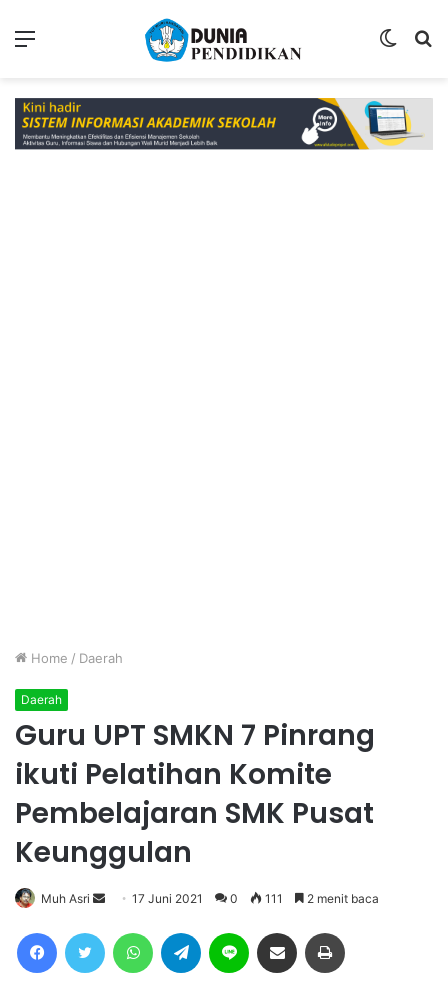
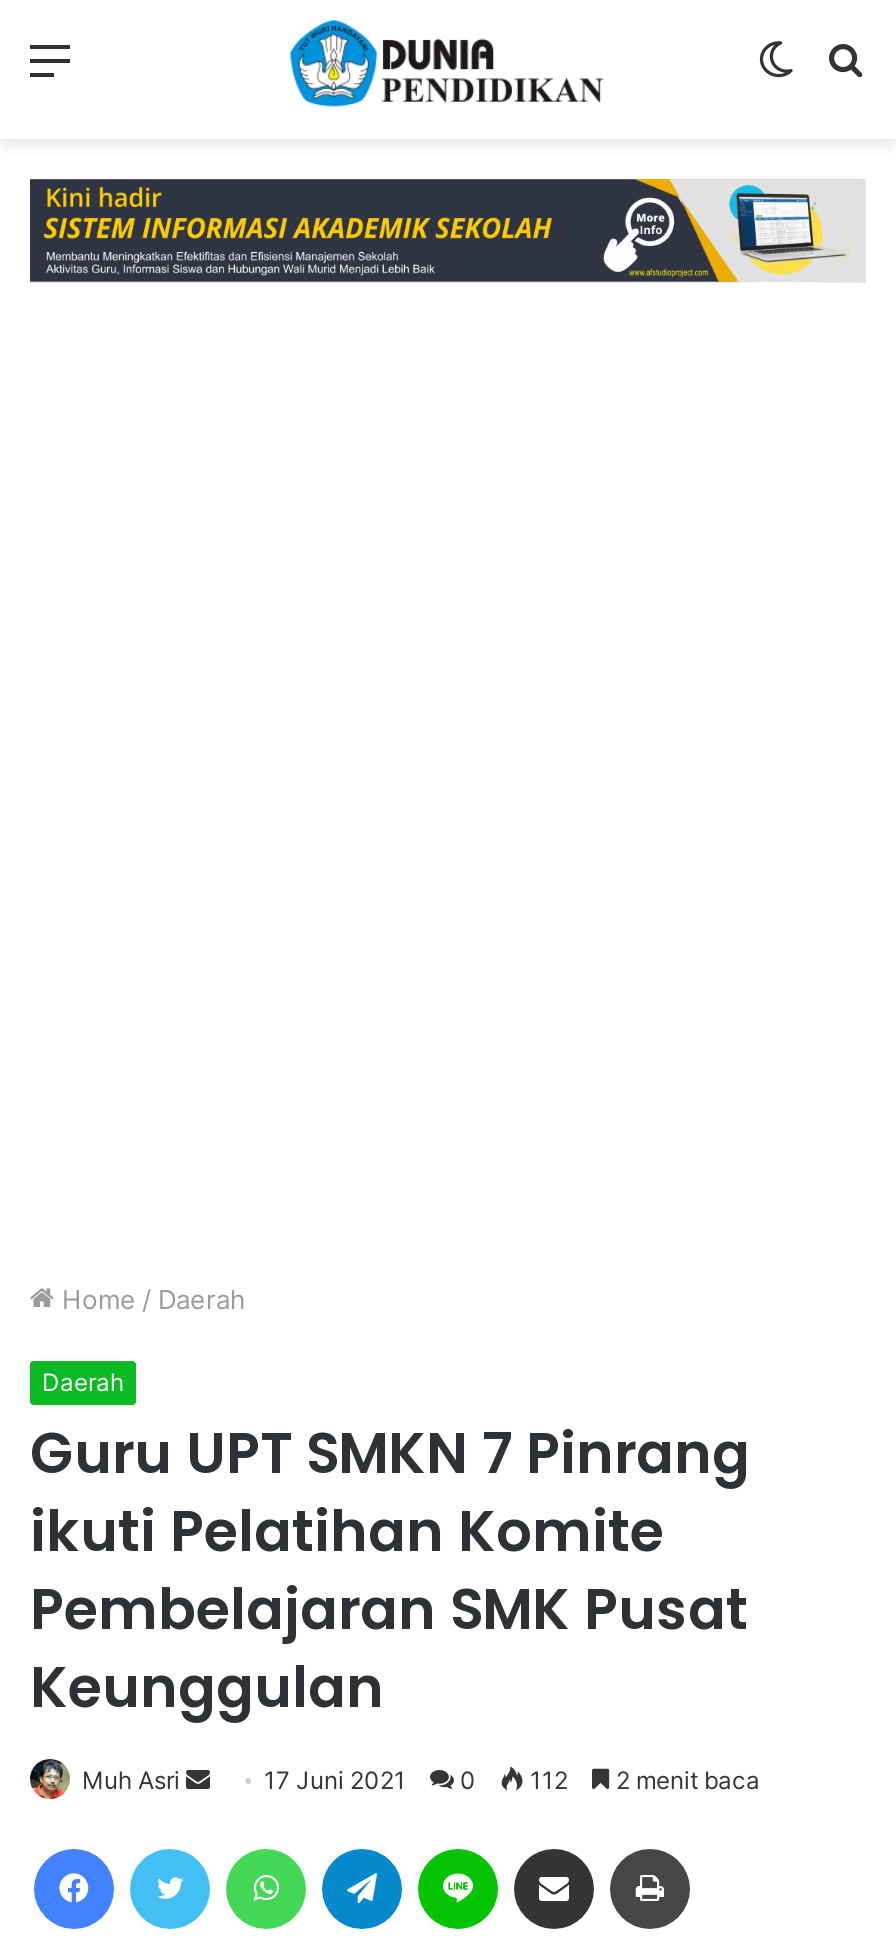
- 111
+ 112
